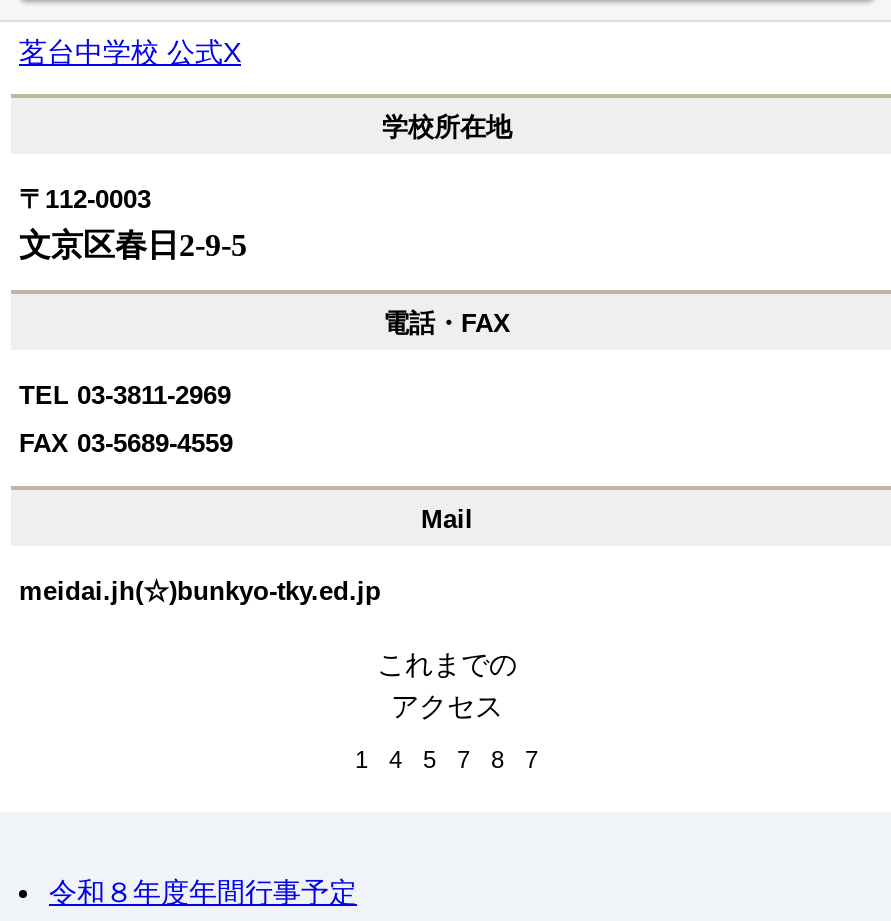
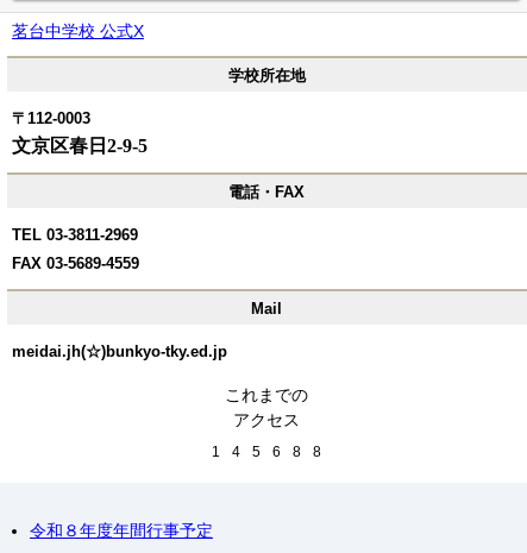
- 7
+ 6

- 7
+ 8
